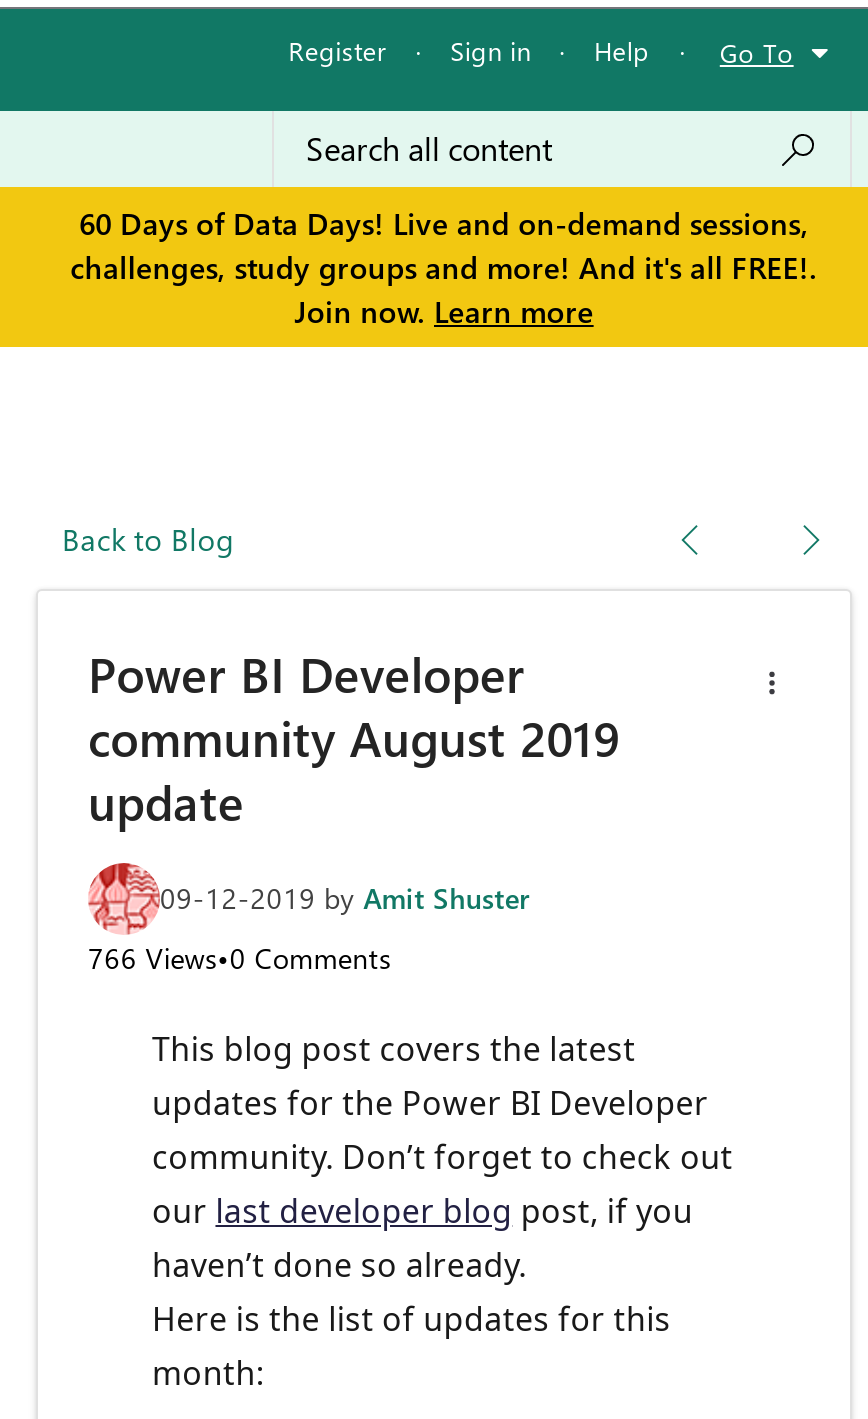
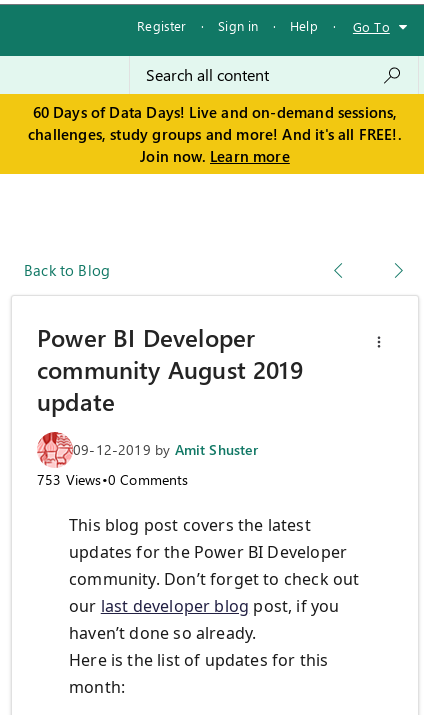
- 766 Views•0 Comments
+ 753 Views•0 Comments
